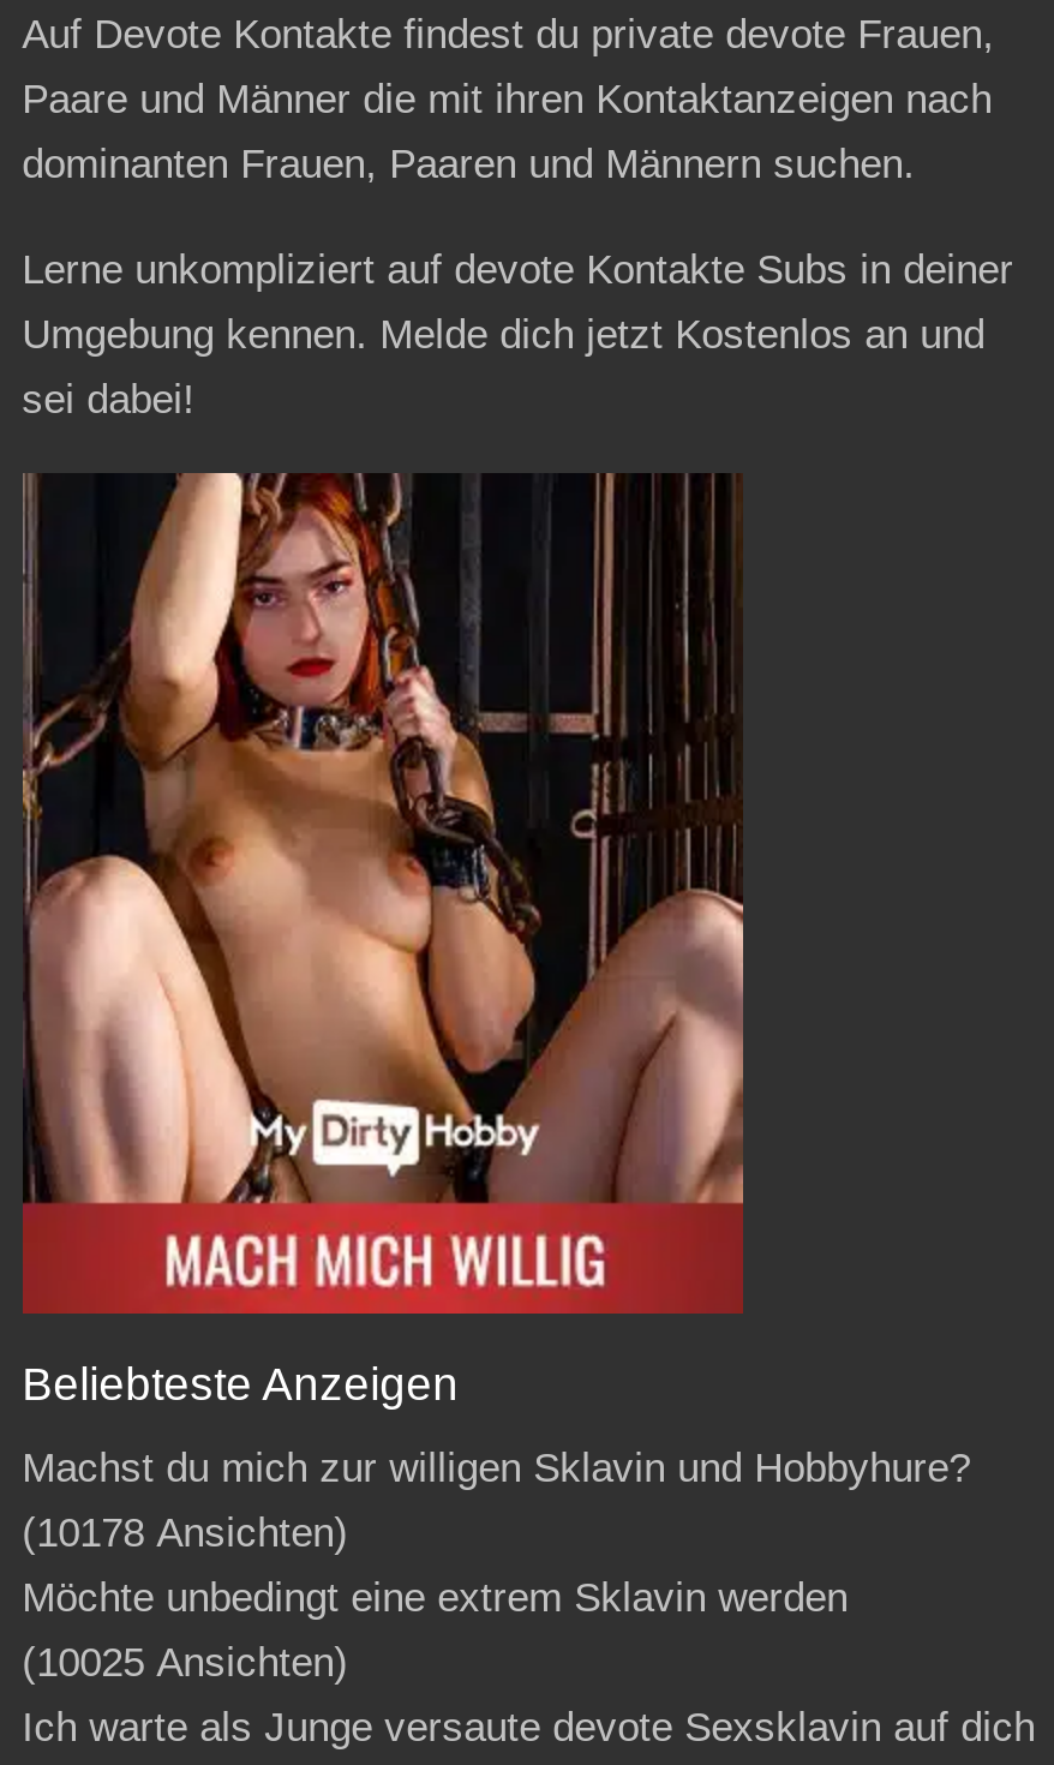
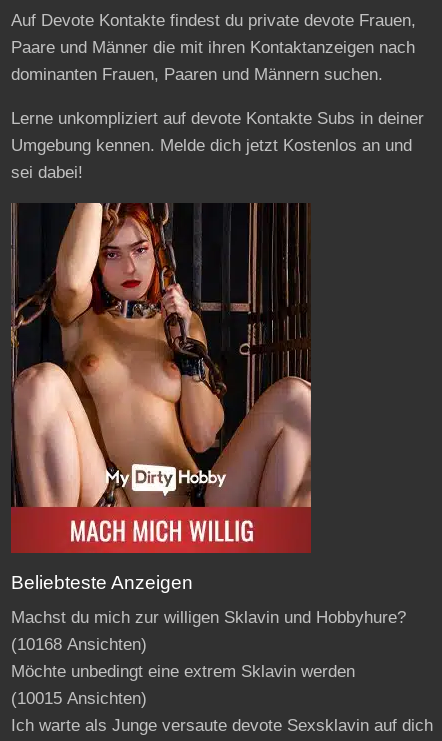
- (10178 Ansichten)
+ (10168 Ansichten)

- (10025 Ansichten)
+ (10015 Ansichten)
